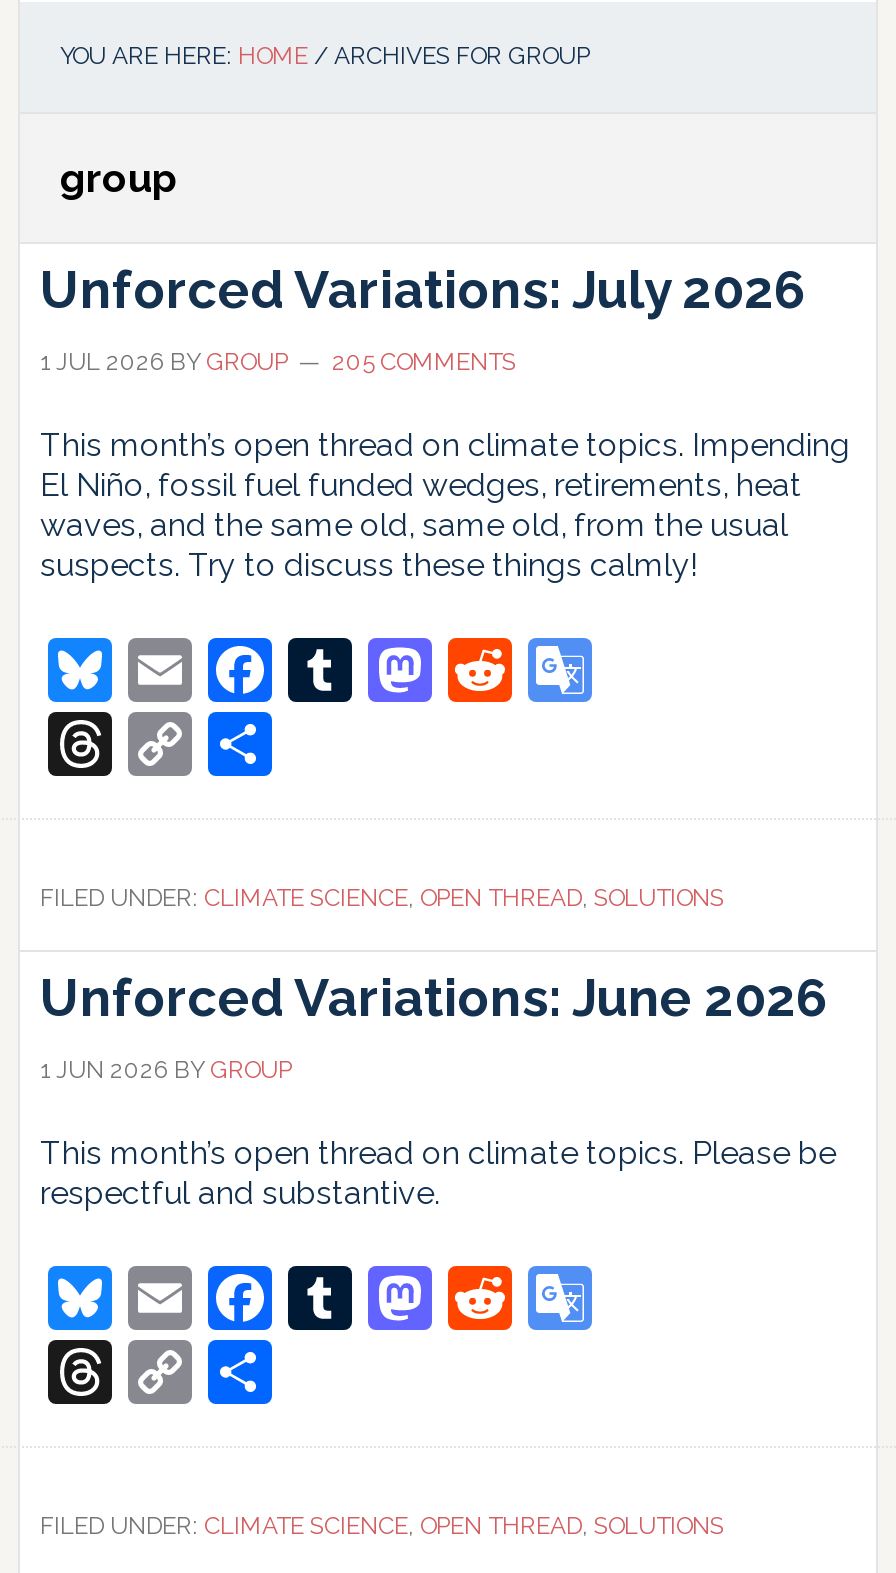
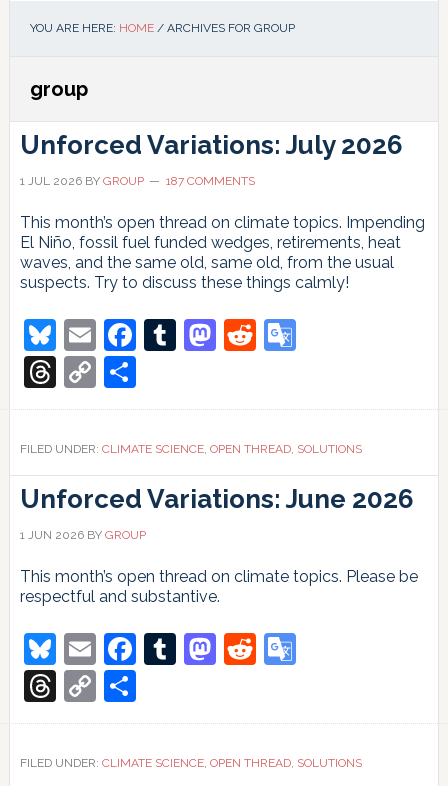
- 1 JUL 2026 BY GROUP 205 COMMENTS
+ 1 JUL 2026 BY GROUP 187 COMMENTS
